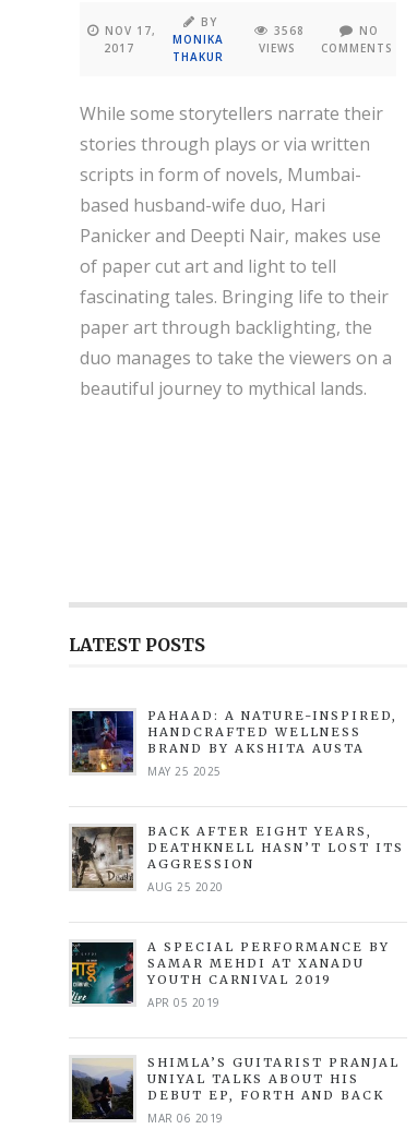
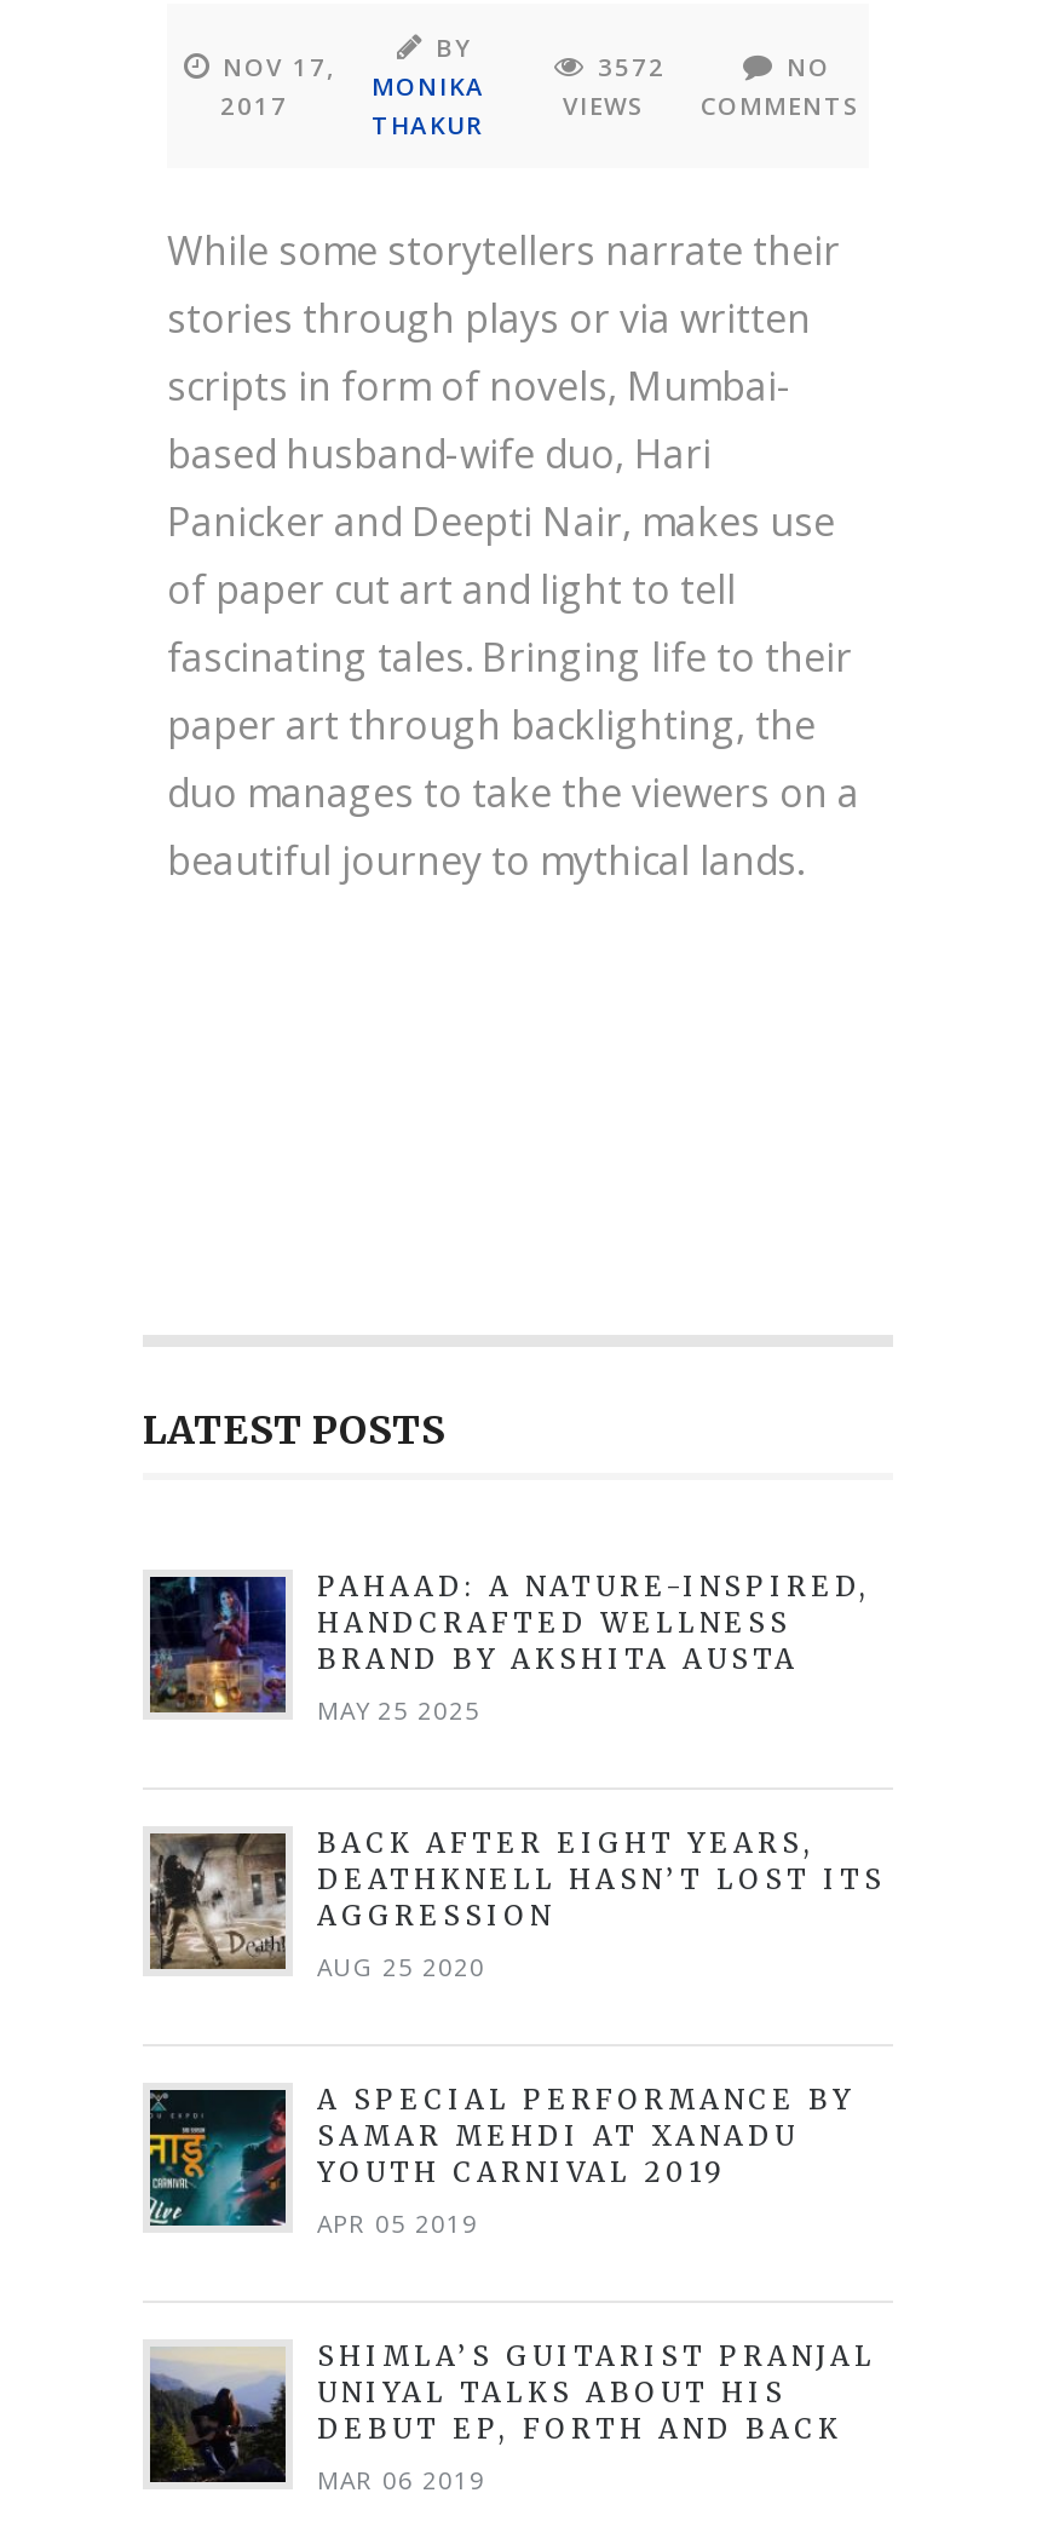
- 3568
+ 3572
